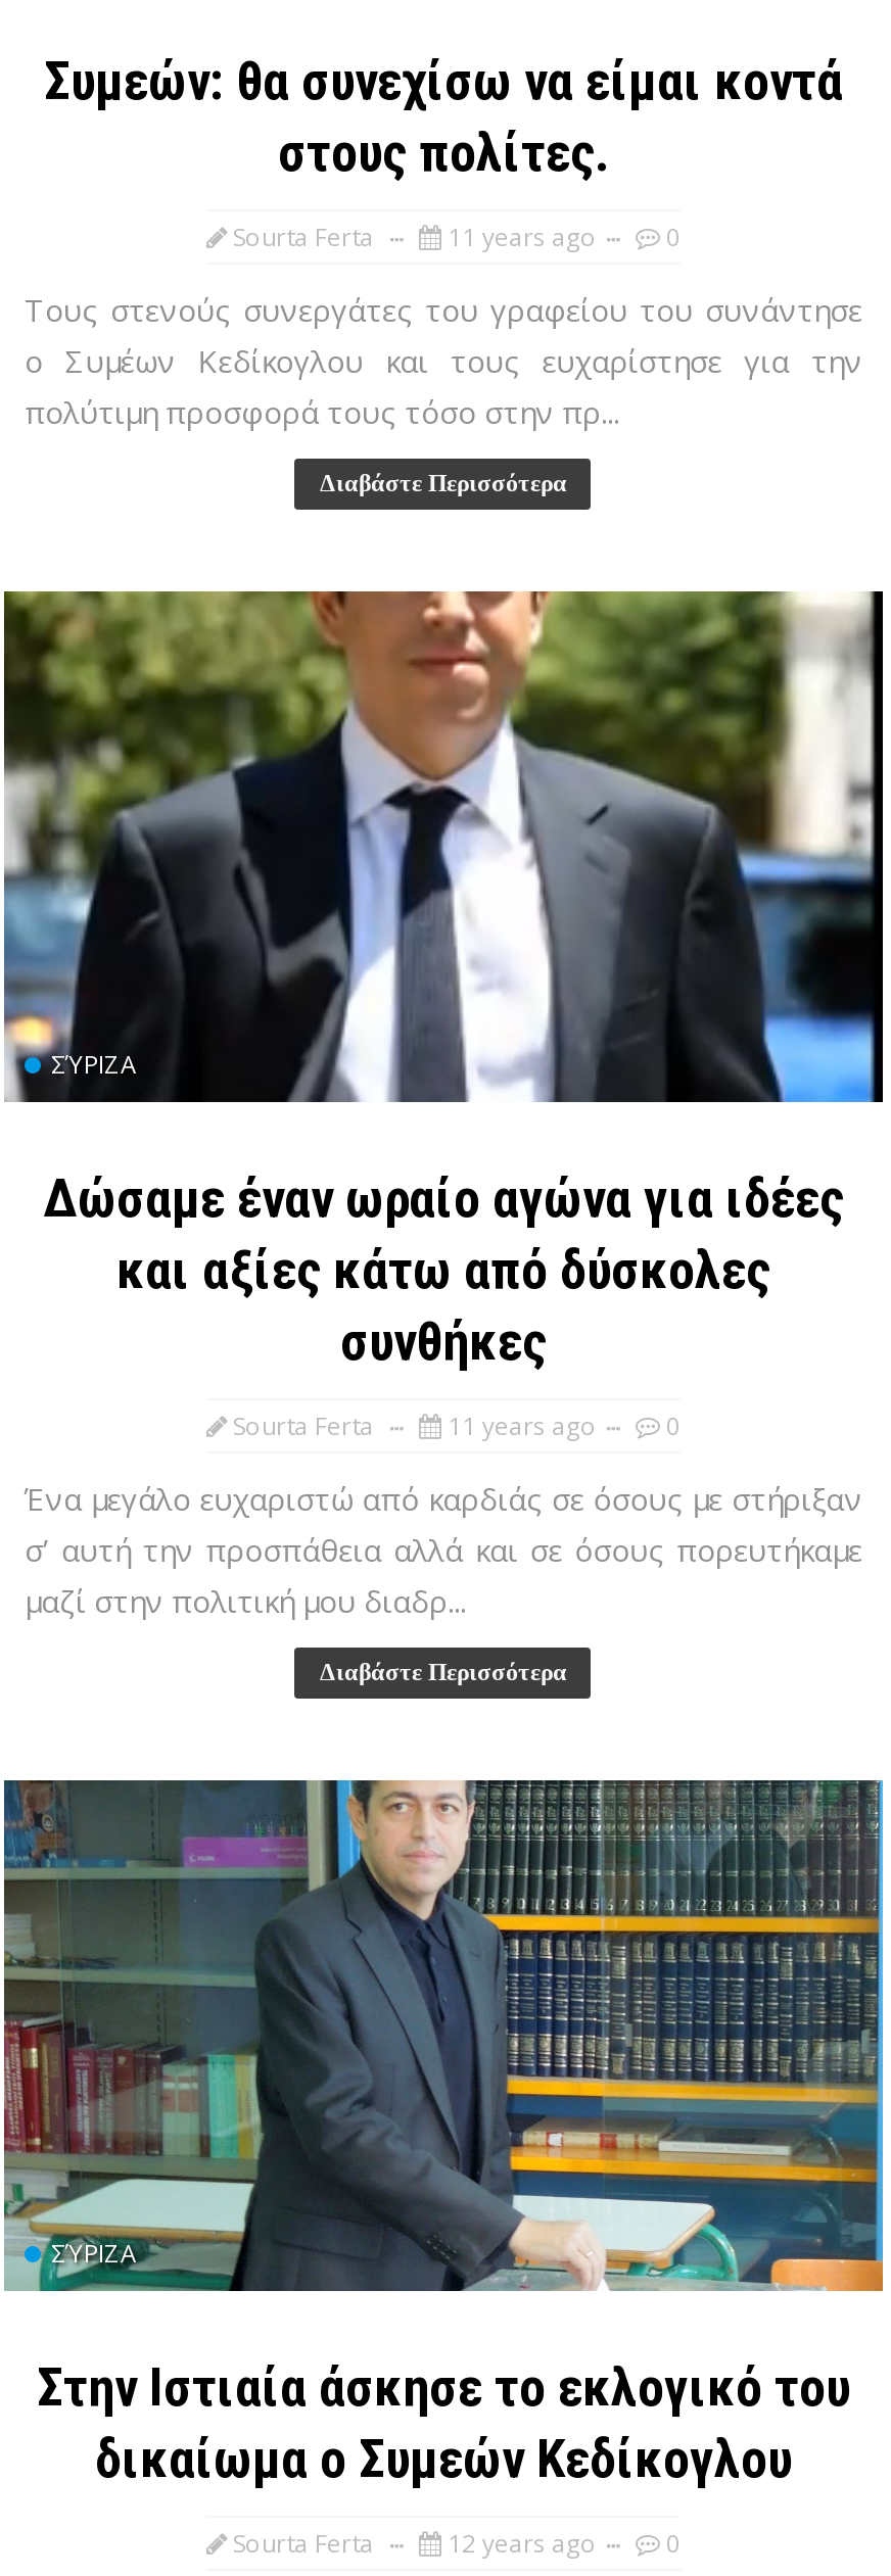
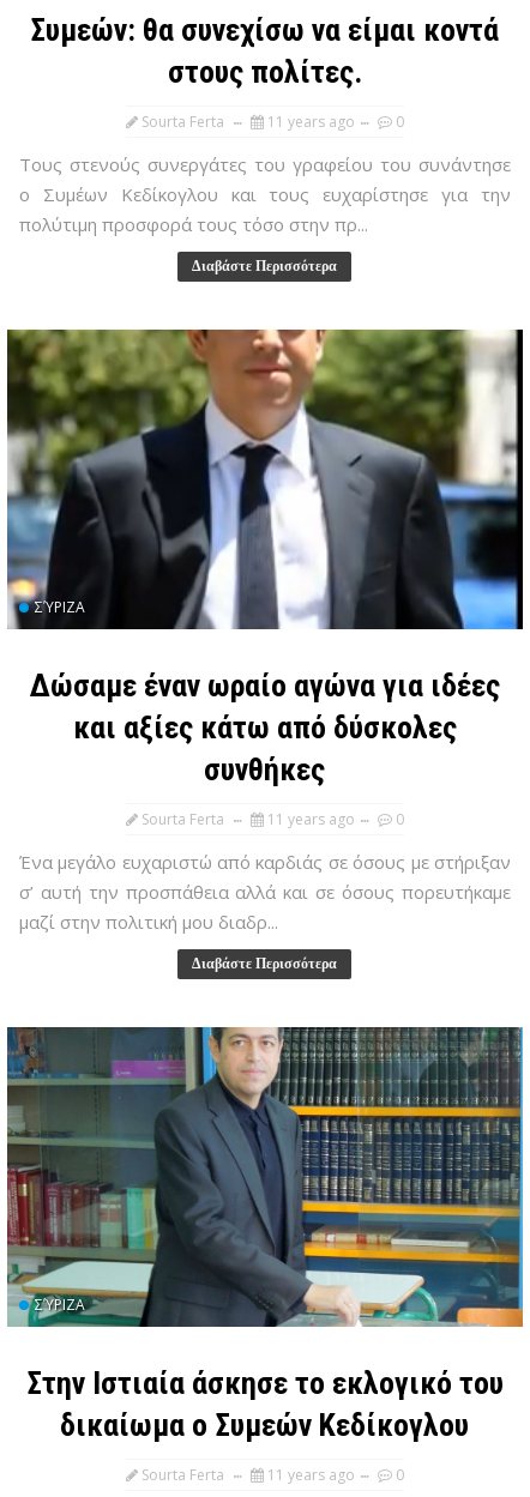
- 12 years ago 0
+ 11 years ago 0
